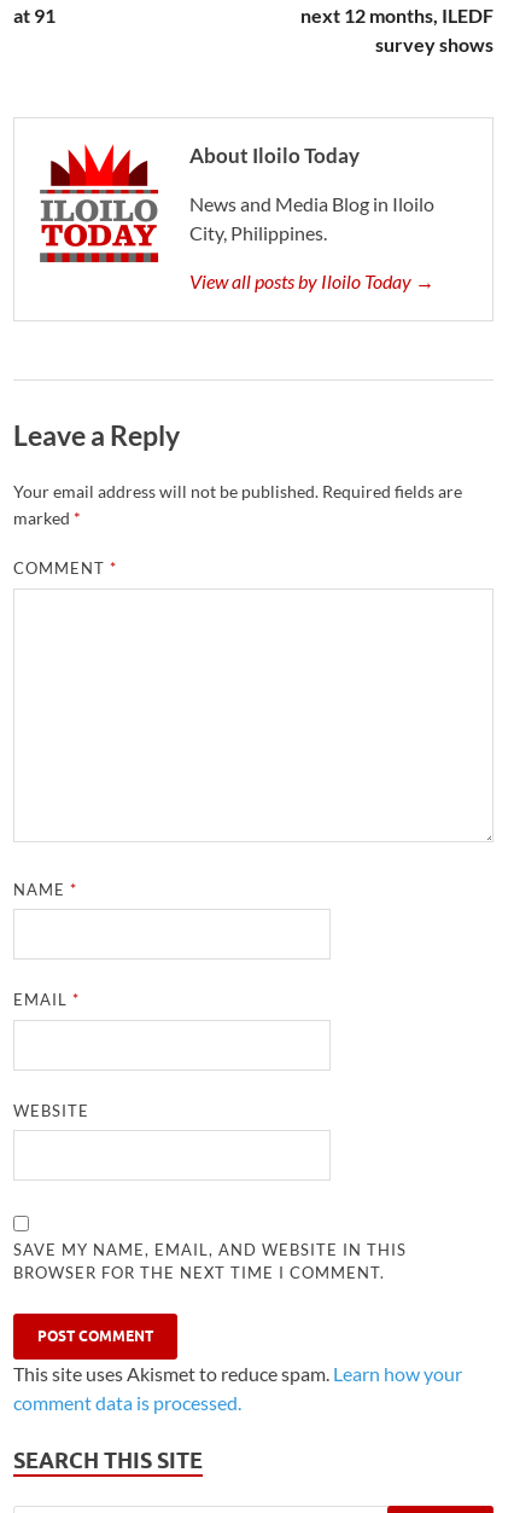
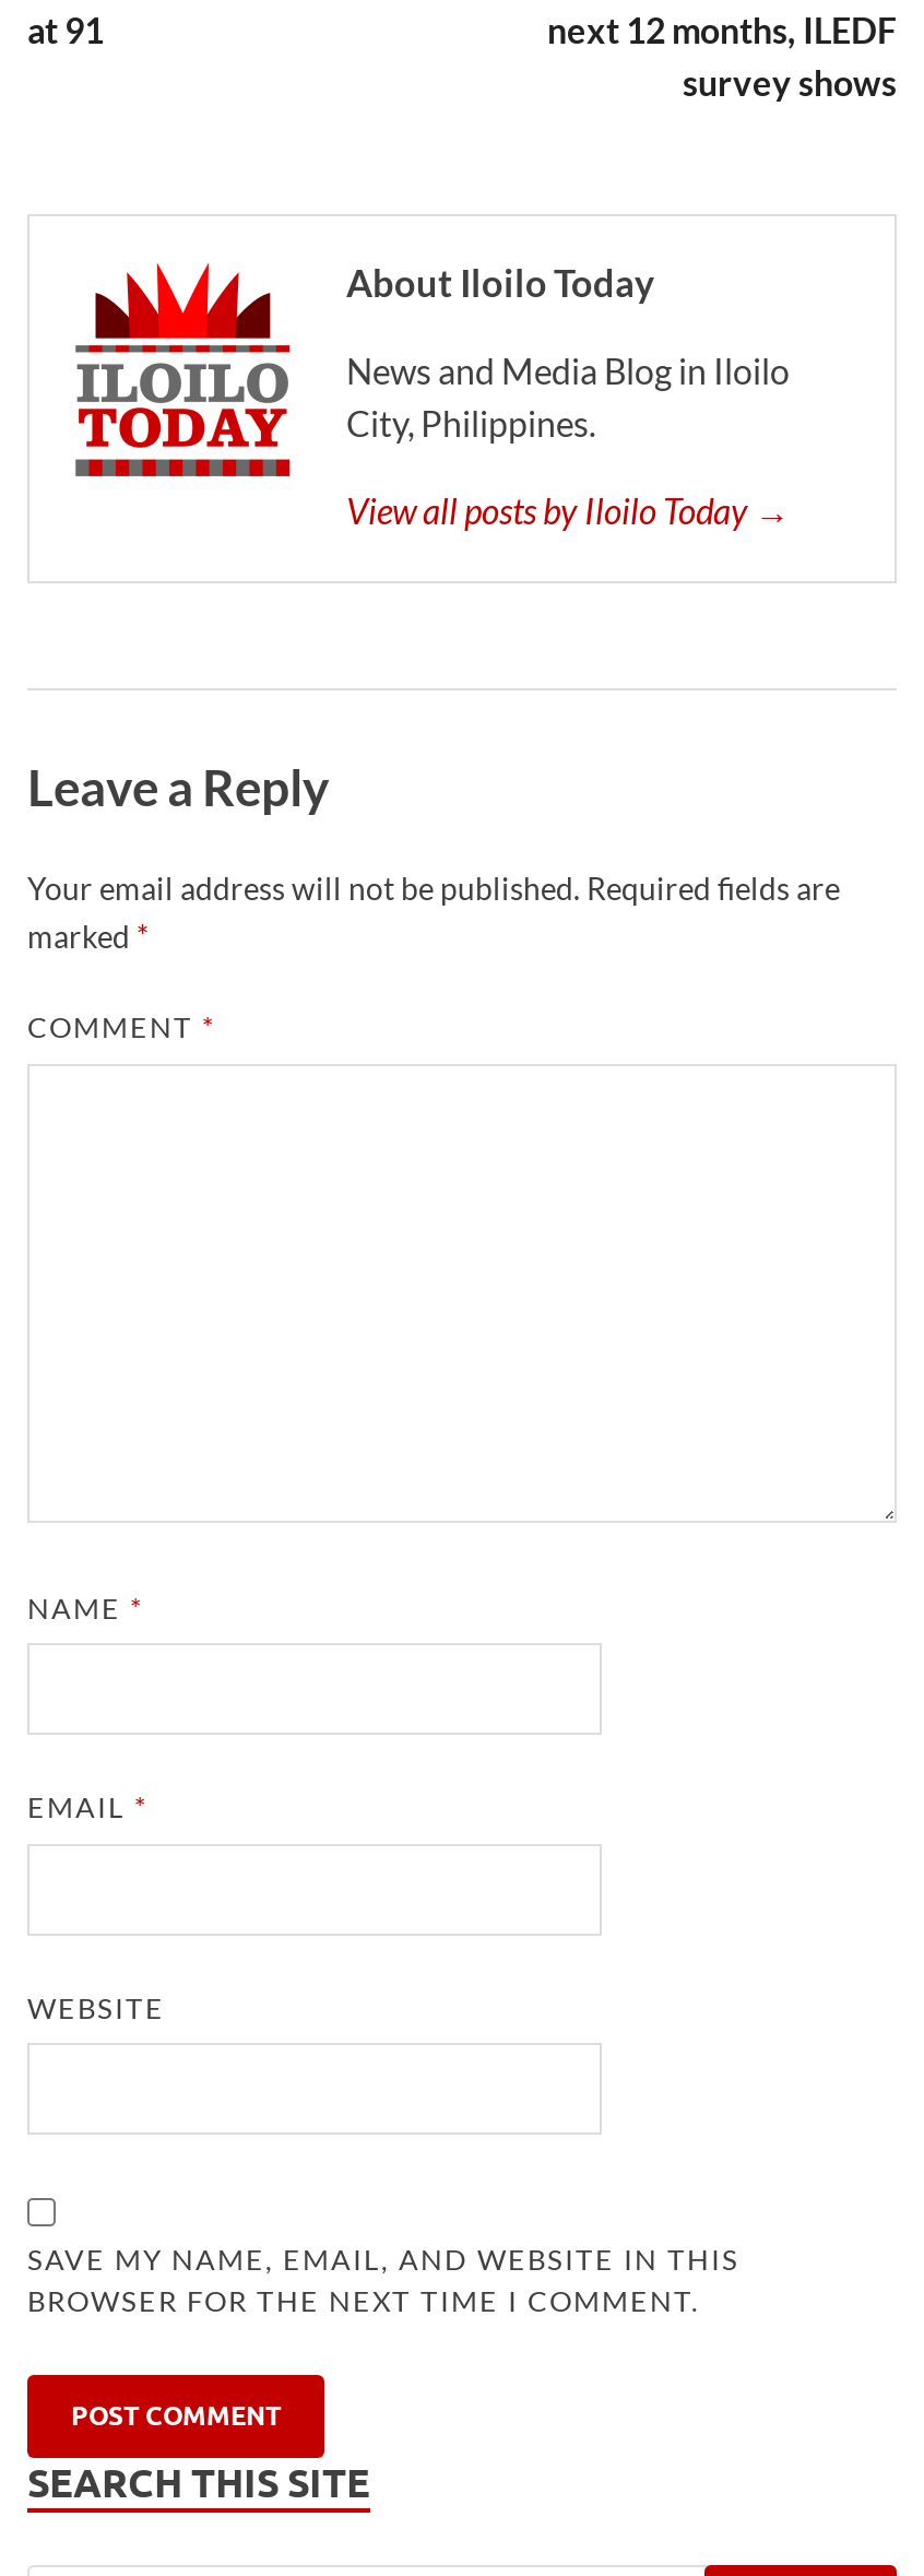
- This site uses Akismet to reduce spam. Learn how your
- comment data is processed.
